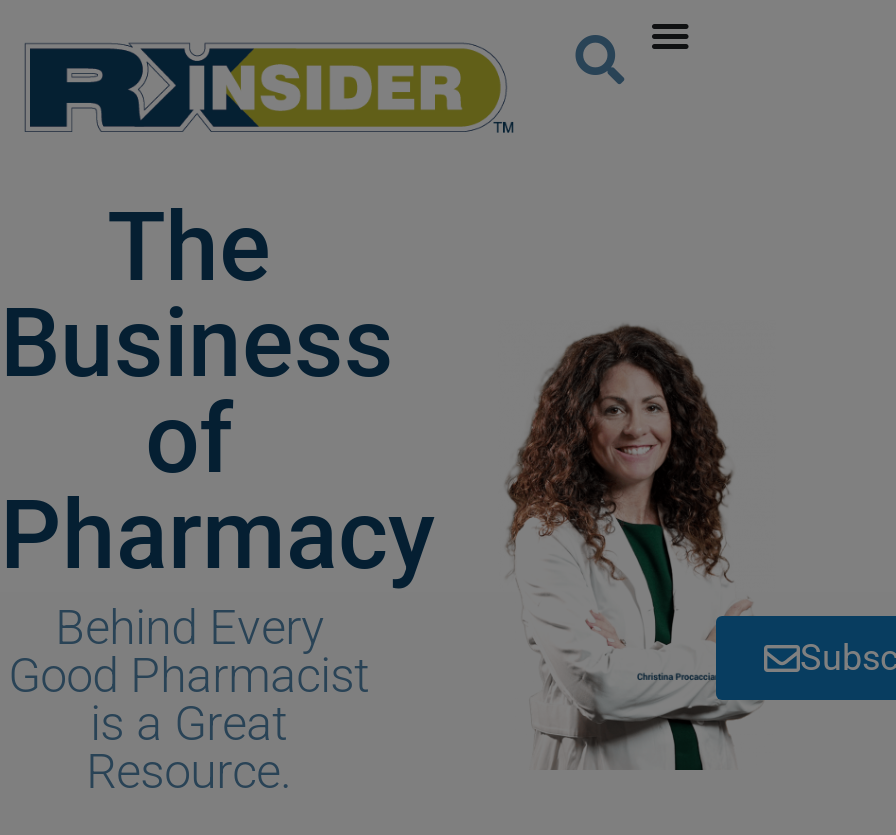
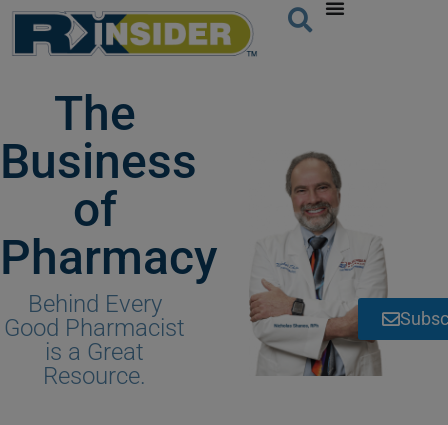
- [image]
+ [image]
